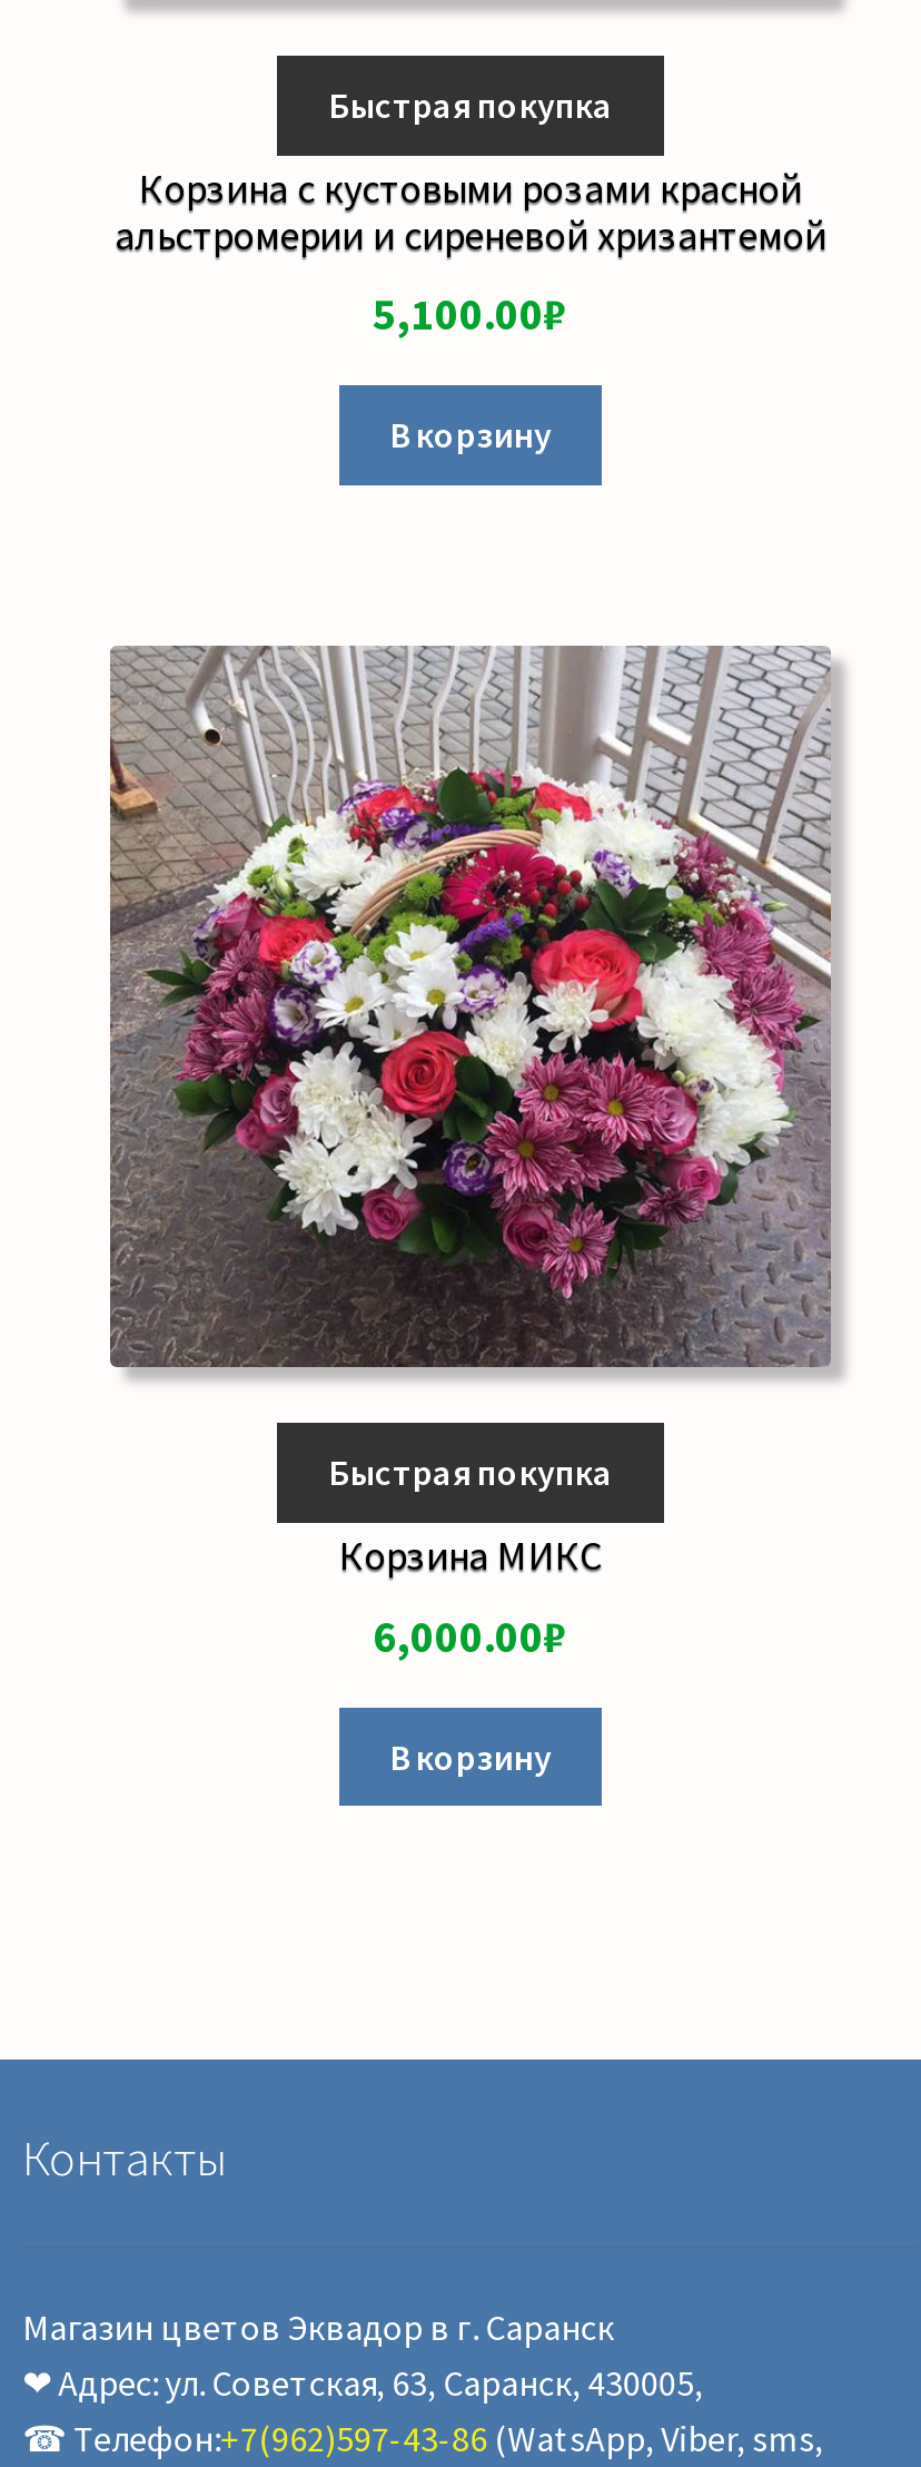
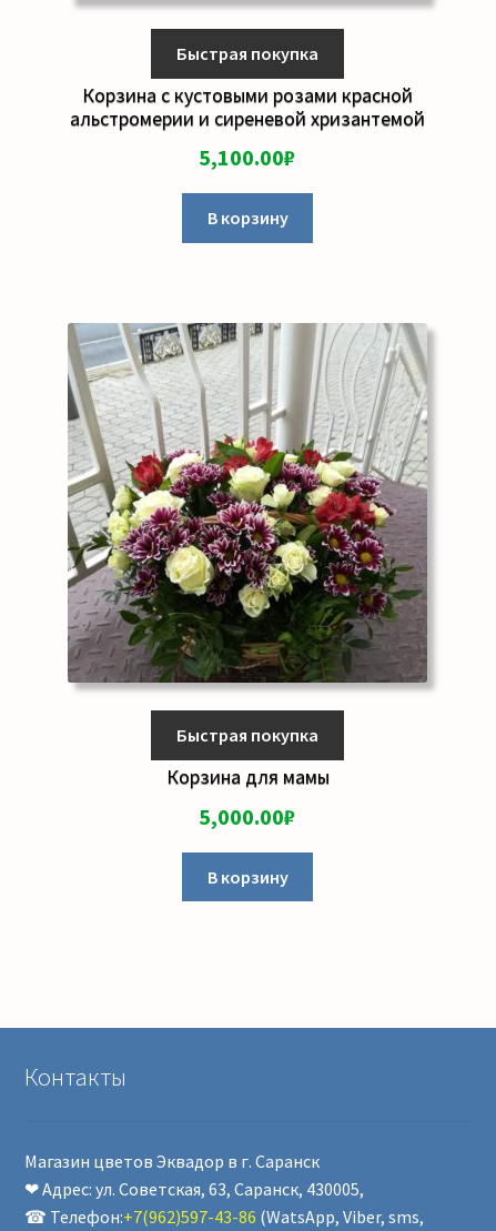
- [image]
+ [image]

- Корзина МИКС
+ Корзина для мамы

- 6,000.00₽
+ 5,000.00₽
